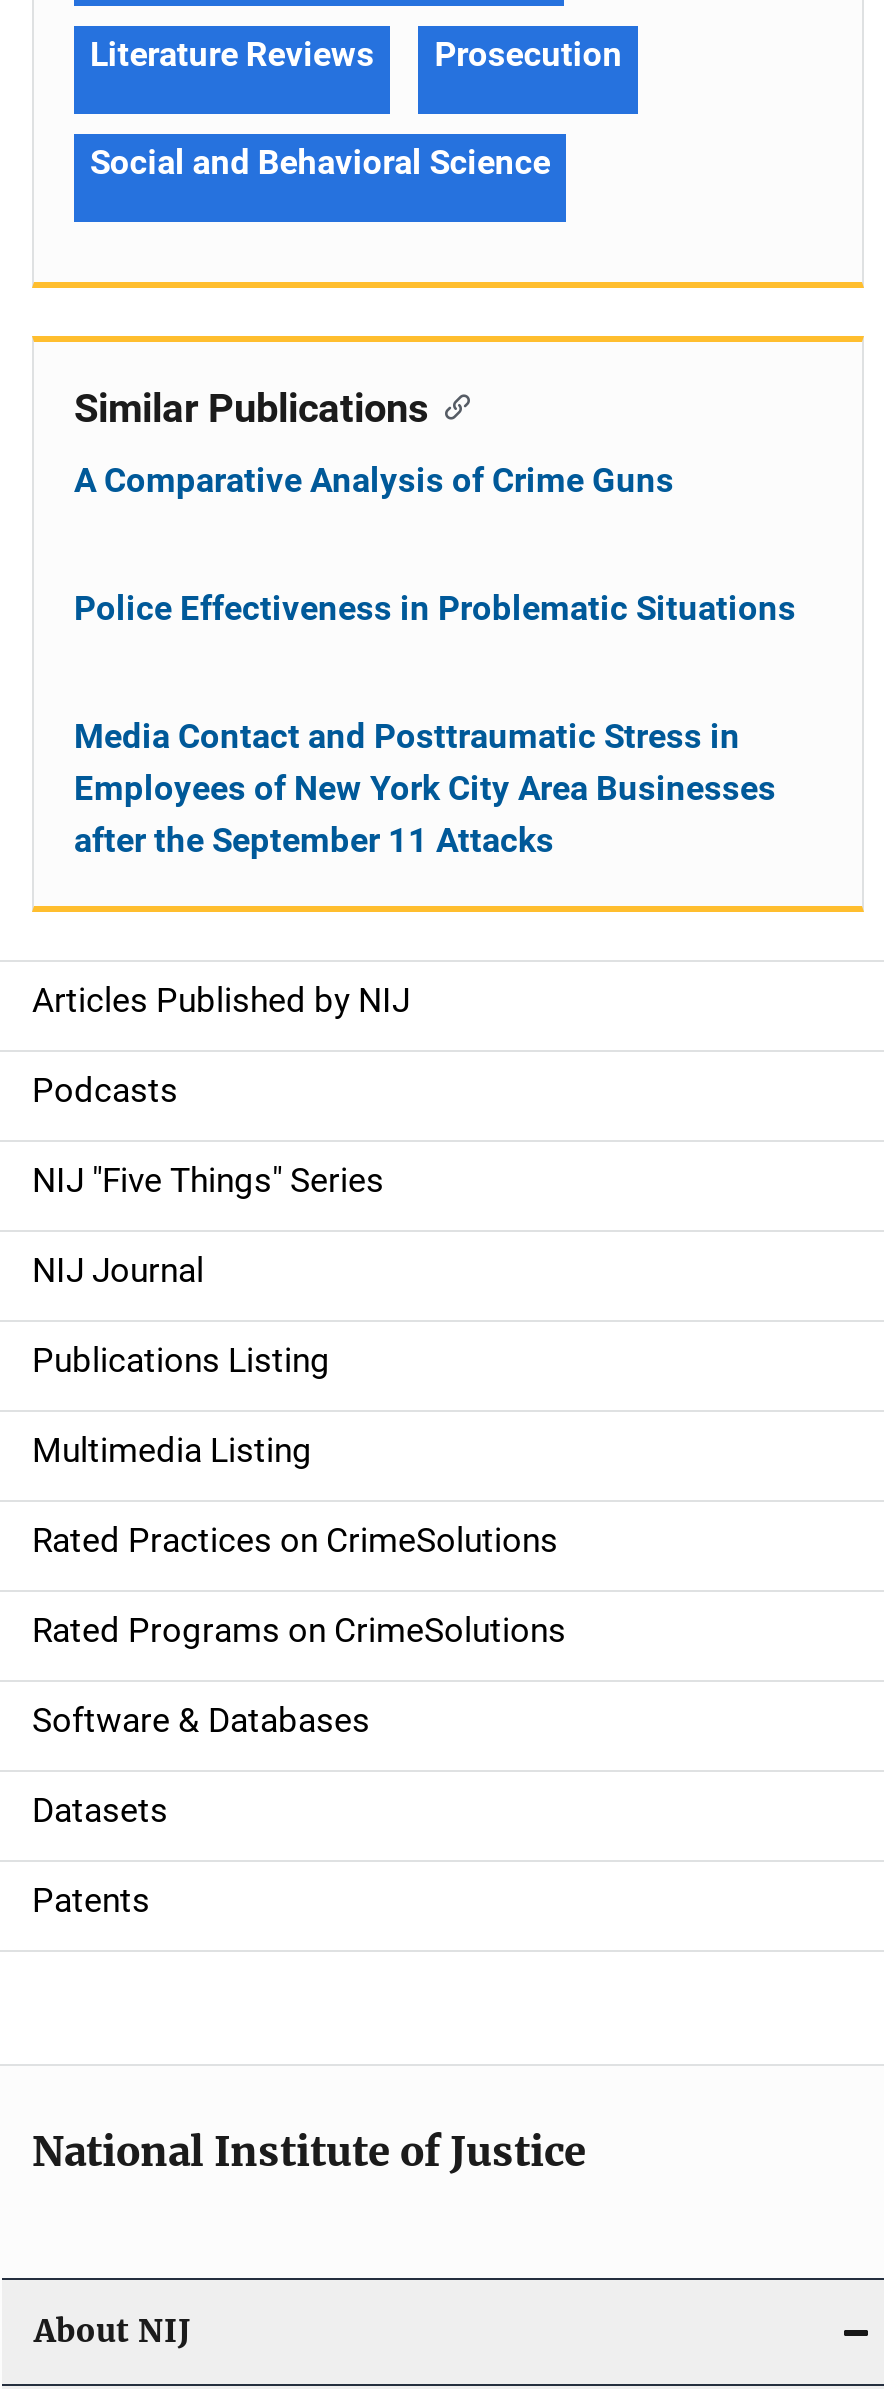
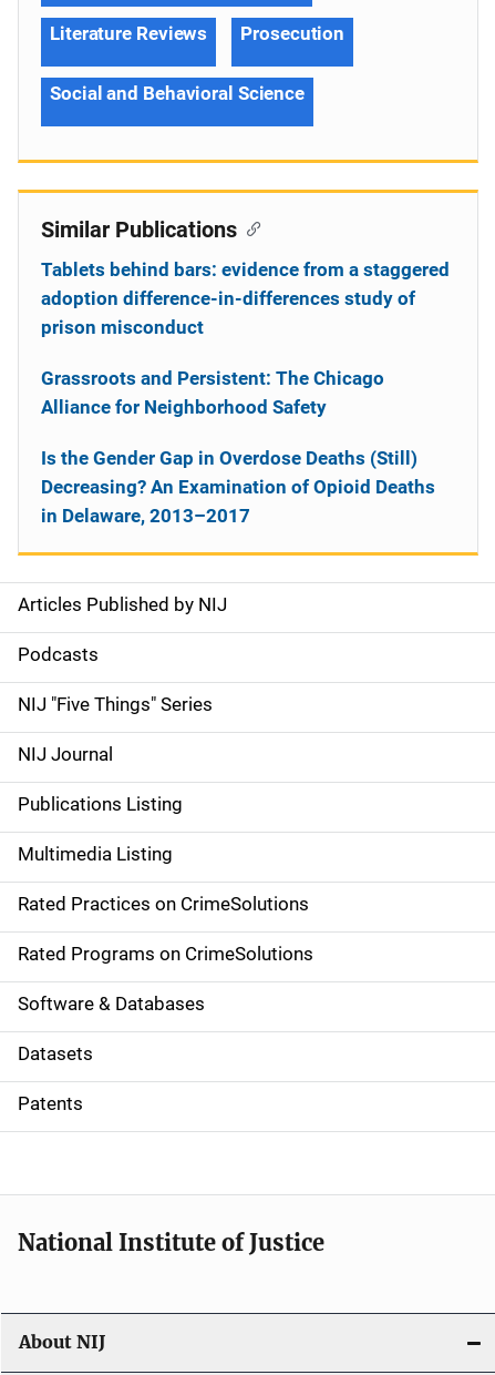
- A Comparative Analysis of Crime Guns
+ Tablets behind bars: evidence from a staggered
+ adoption difference-in-differences study of
+ prison misconduct

- Police Effectiveness in Problematic Situations
+ Grassroots and Persistent: The Chicago
+ Alliance for Neighborhood Safety

- Media Contact and Posttraumatic Stress in
- Employees of New York City Area Businesses
- after the September 11 Attacks
+ Is the Gender Gap in Overdose Deaths (Still)
+ Decreasing? An Examination of Opioid Deaths
+ in Delaware, 2013–2017
